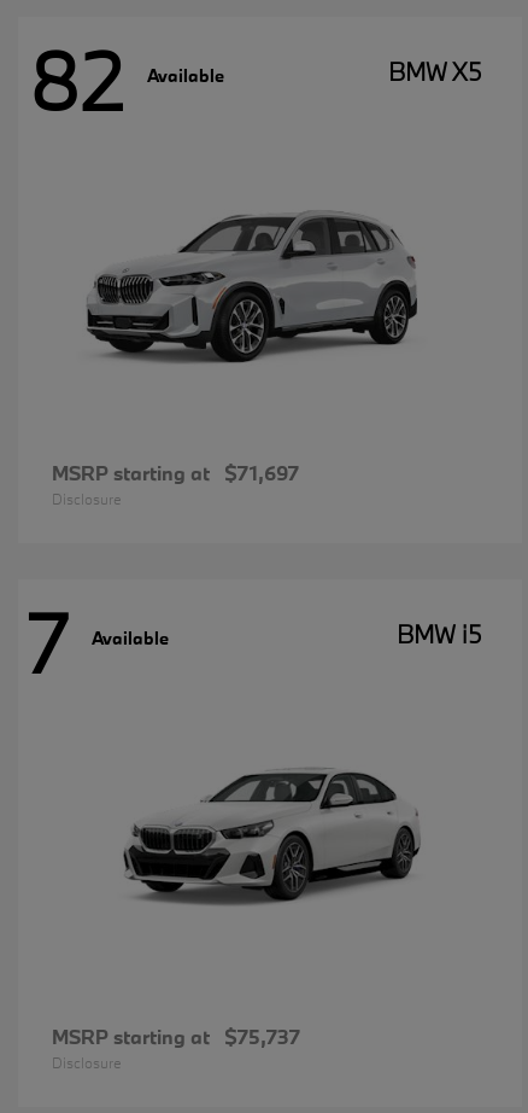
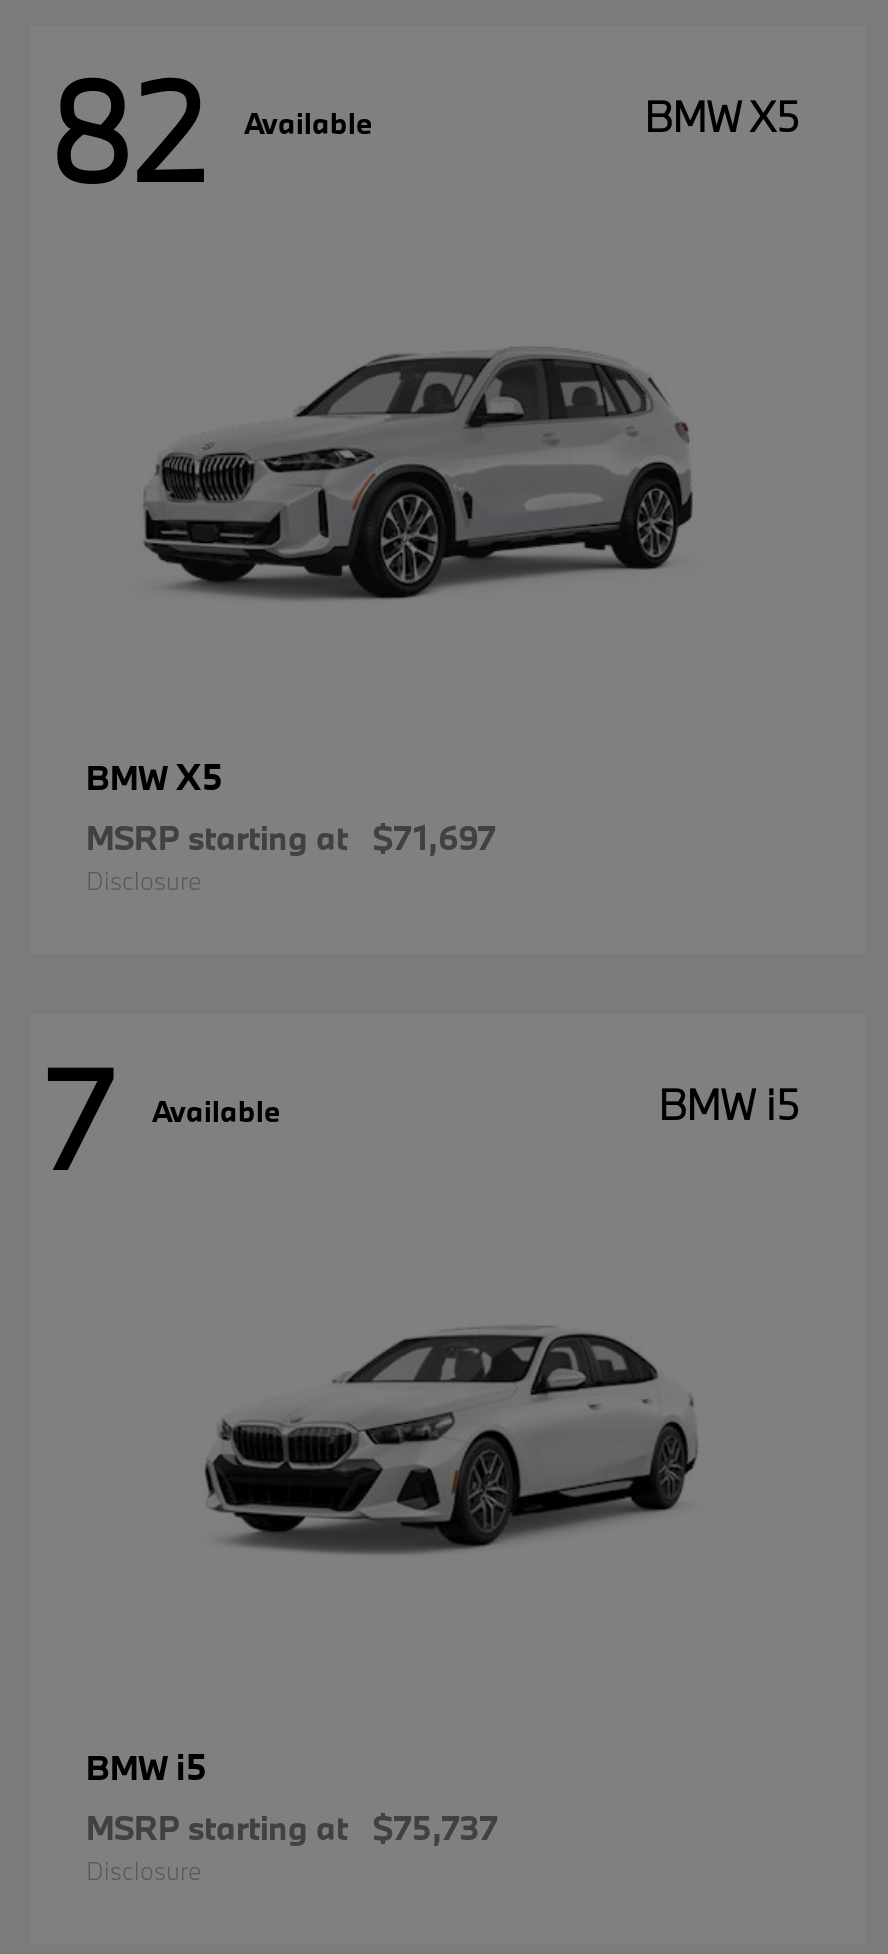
+ BMW X5

+ BMW i5
